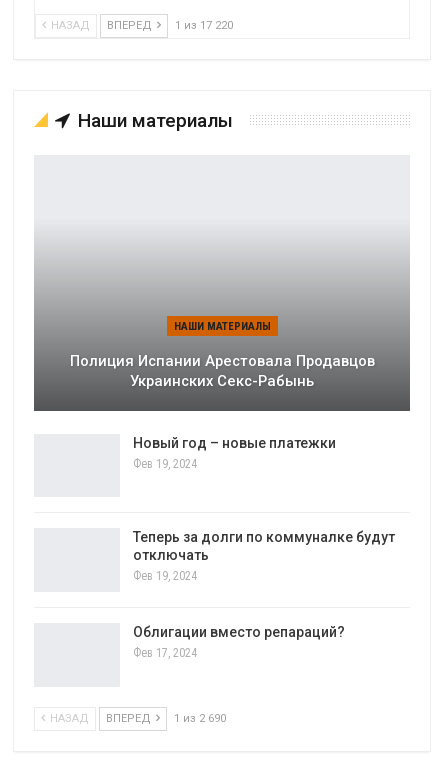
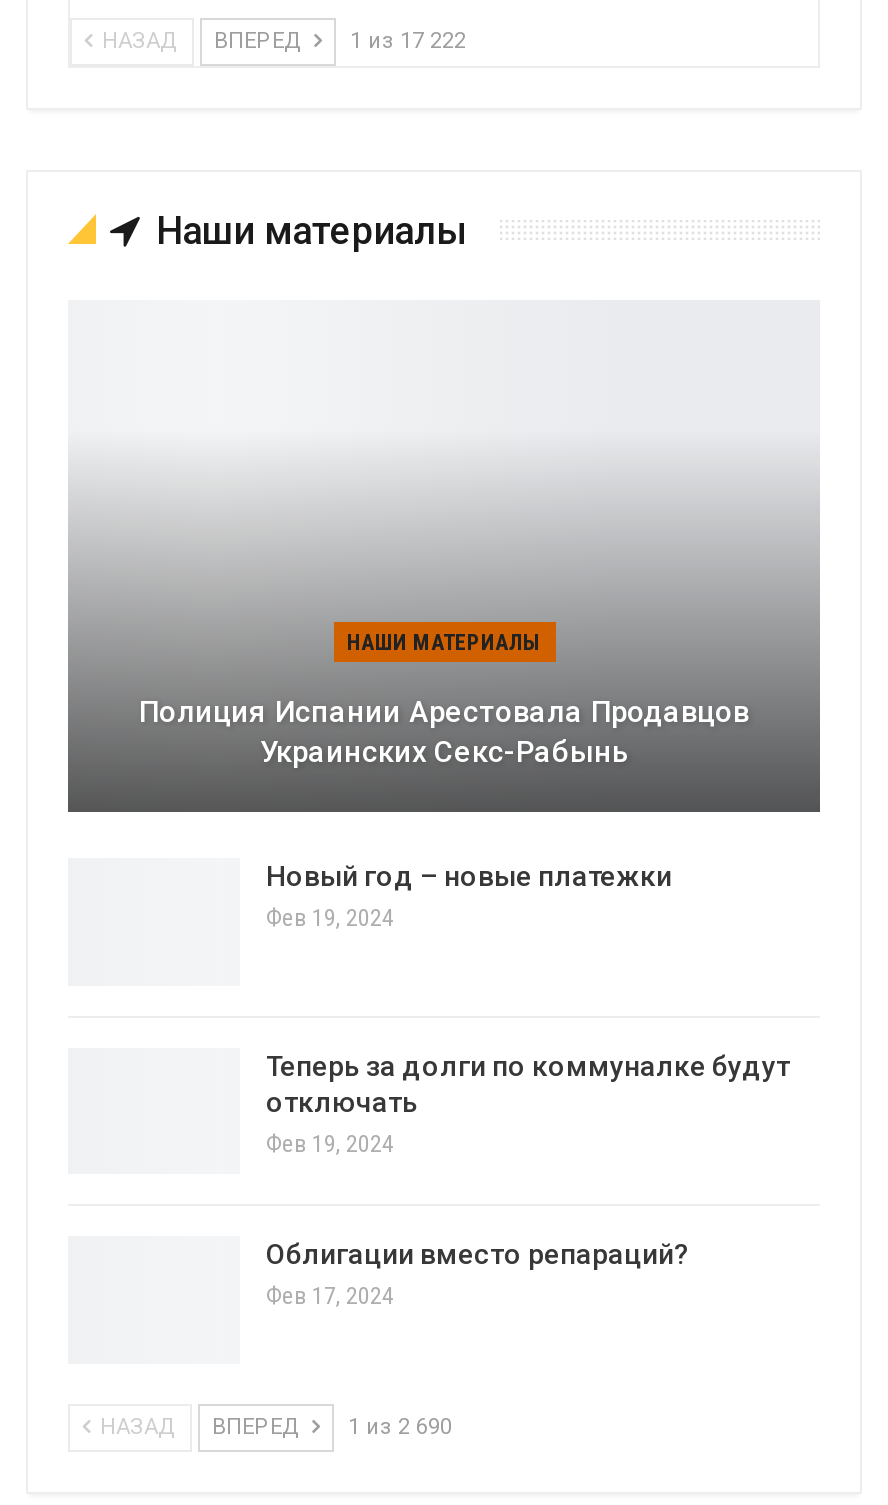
- НАЗАД ВПЕРЕД 1 из 17 220
+ НАЗАД ВПЕРЕД 1 из 17 222
